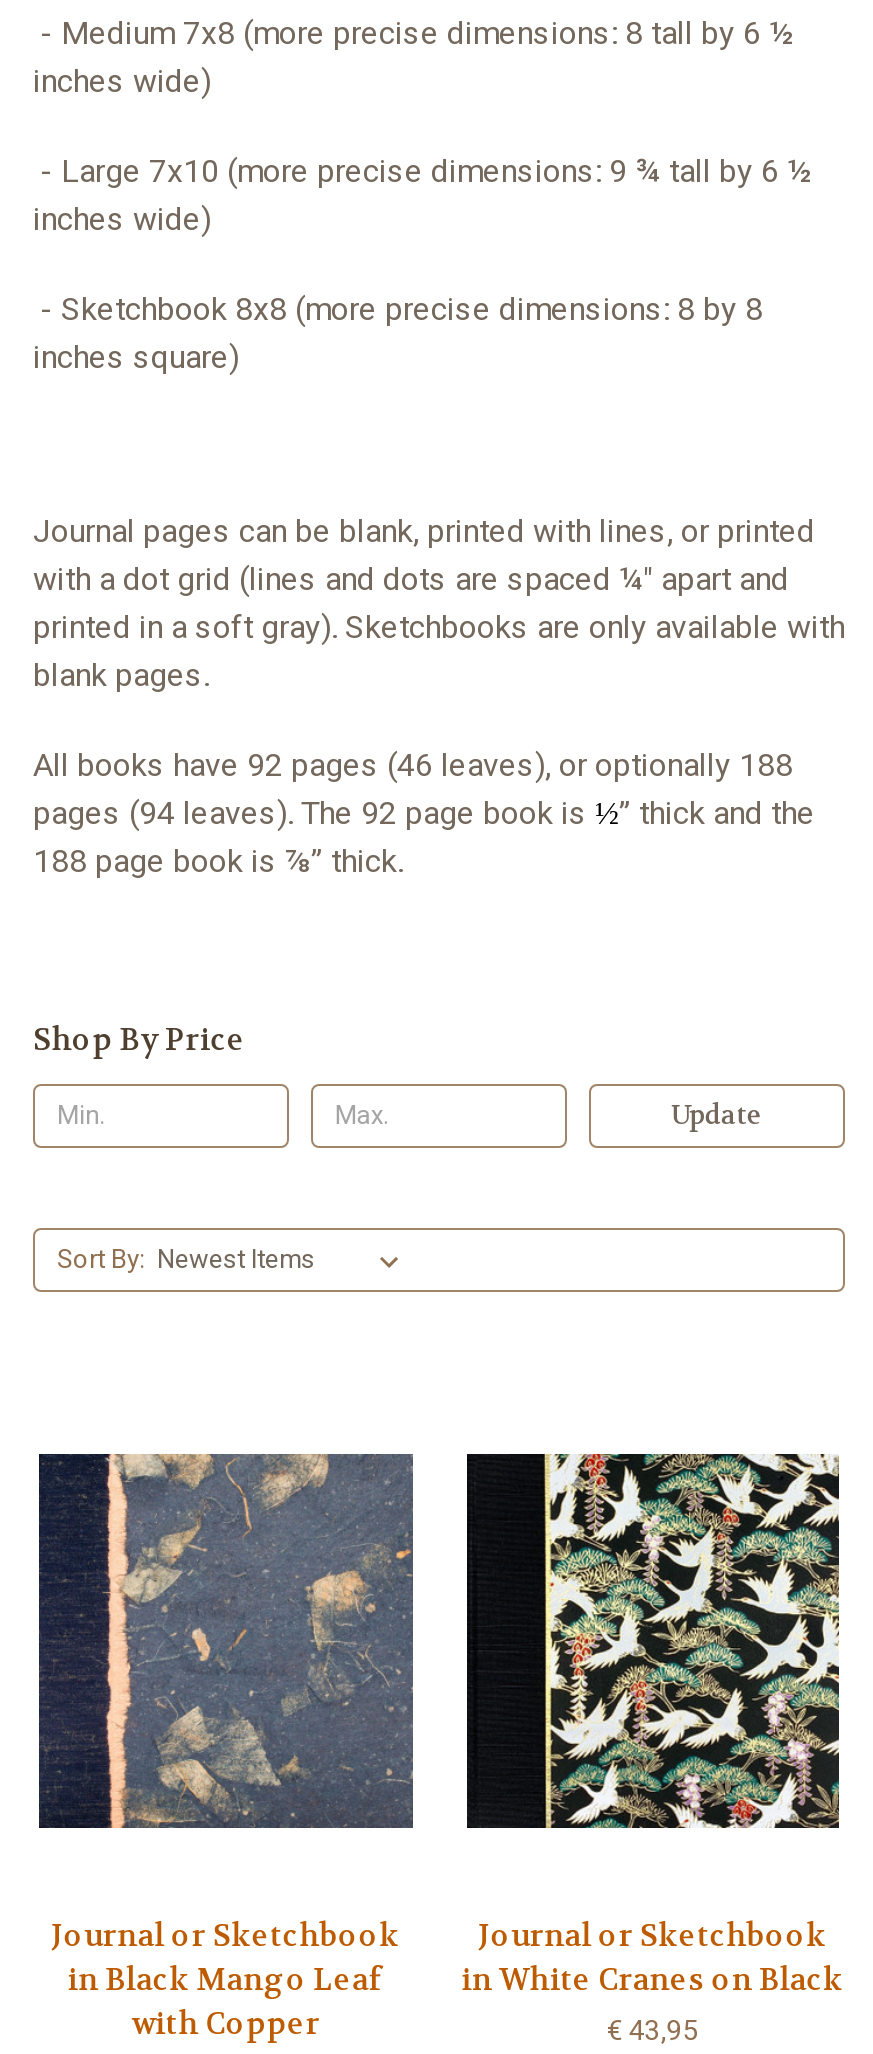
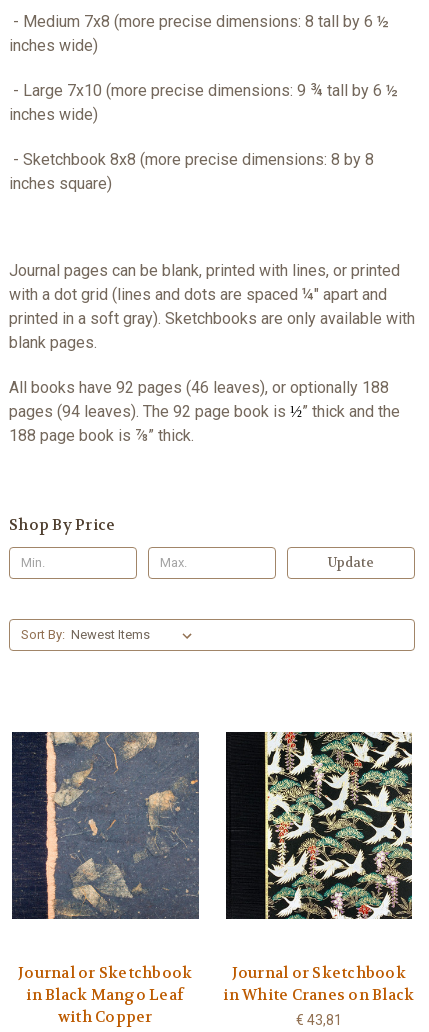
- € 43,95
+ € 43,81
